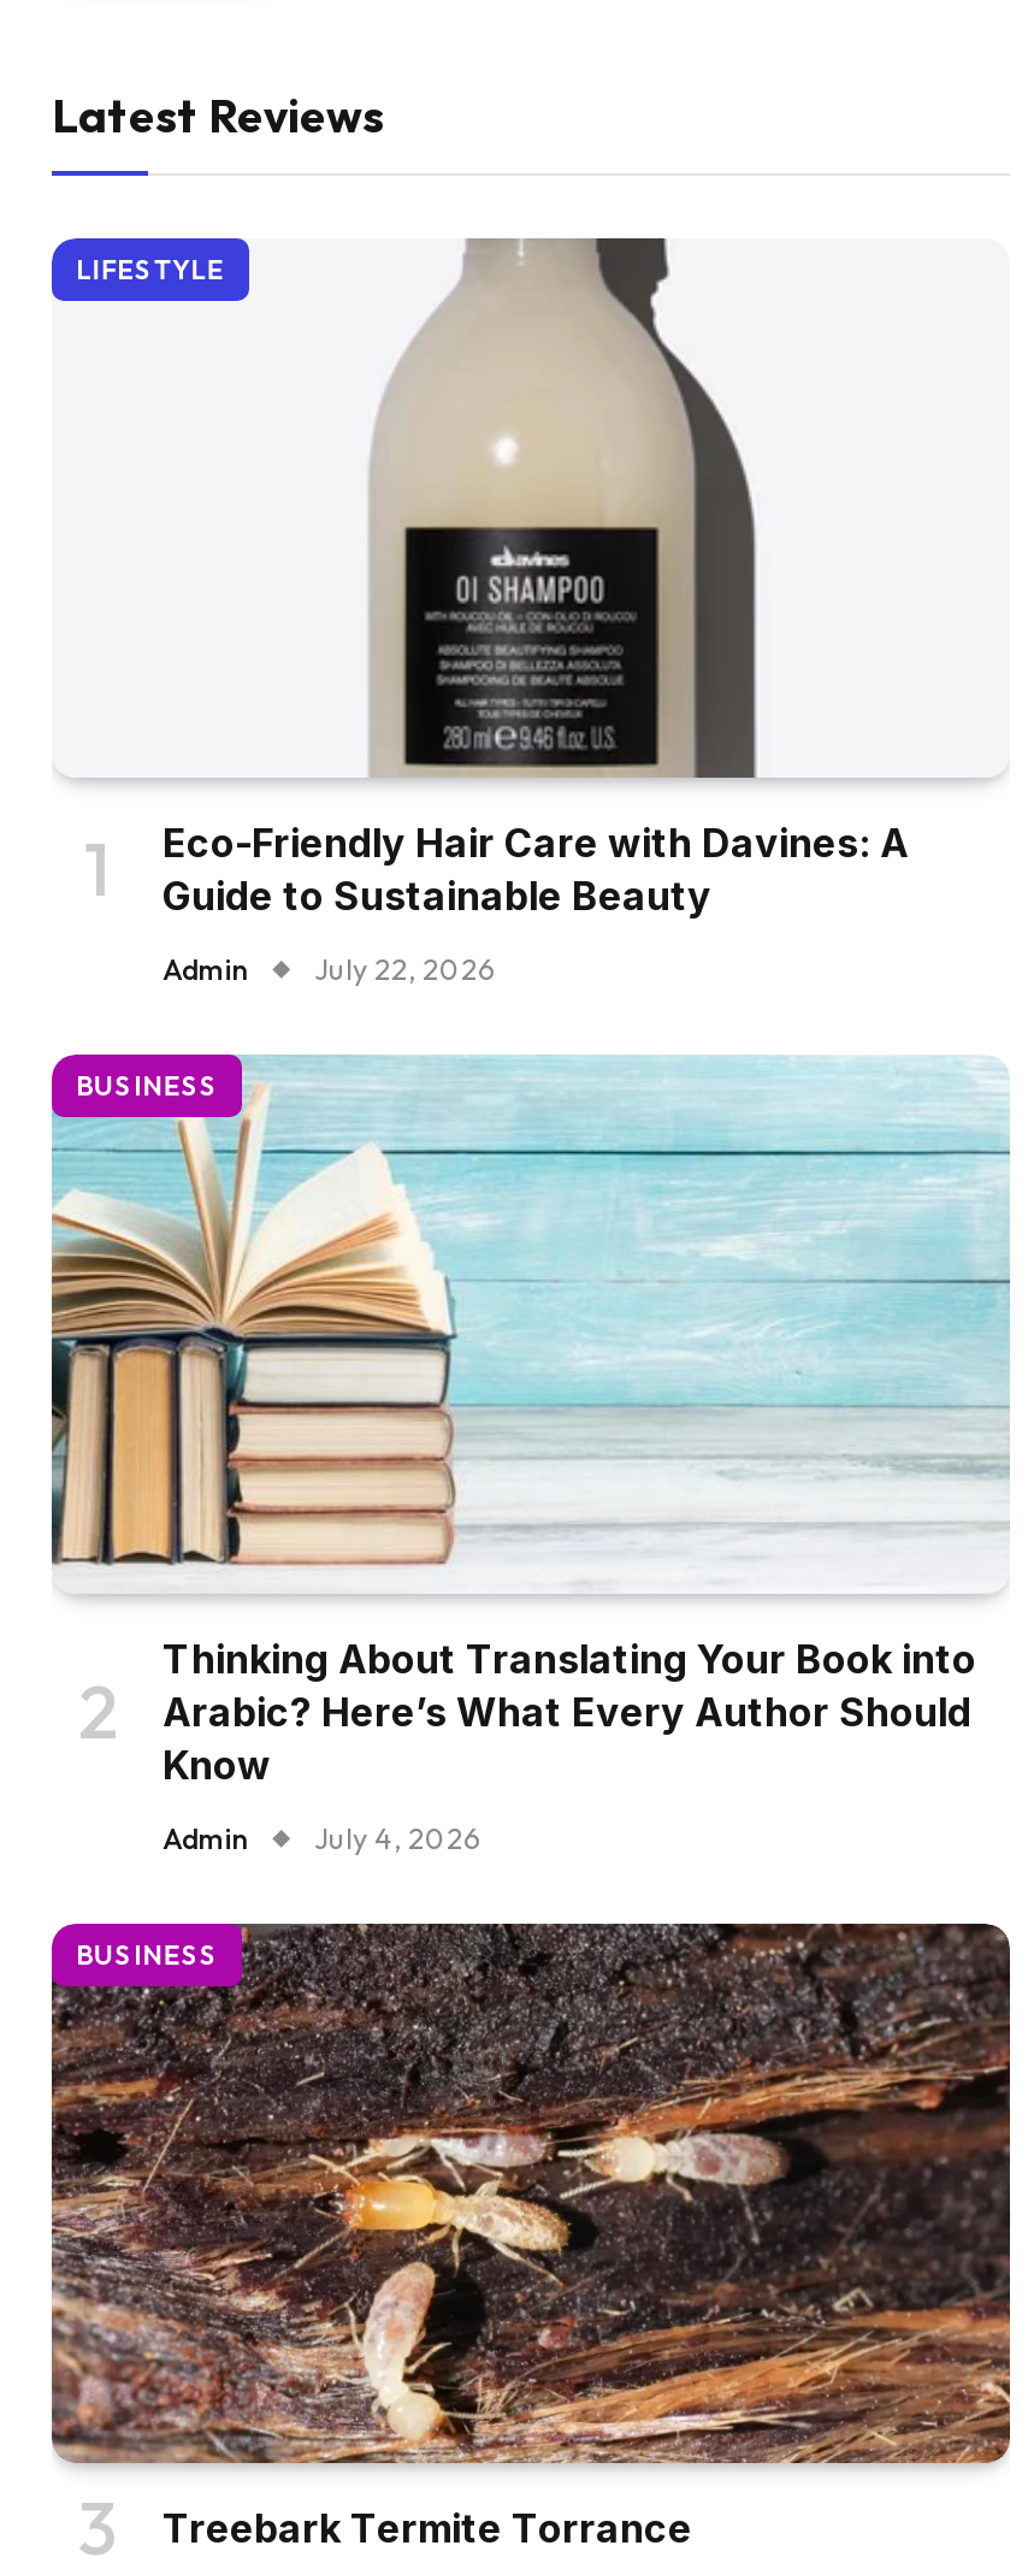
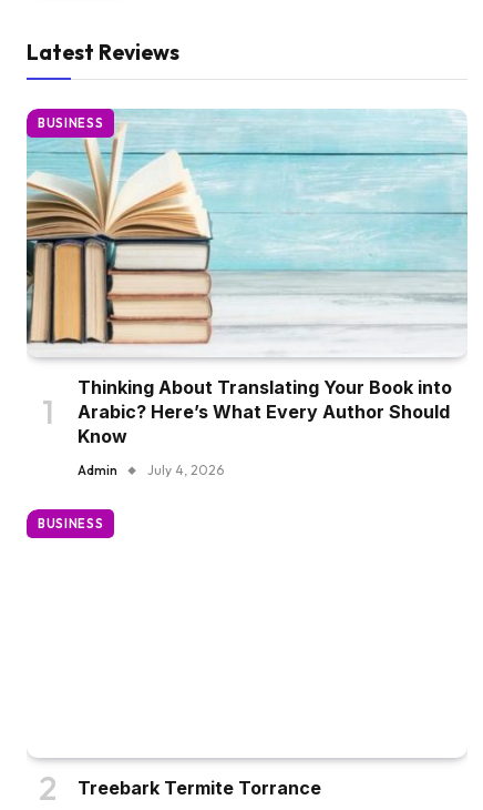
- [image]
- Eco-Friendly Hair Care with Davines: A
- Guide to Sustainable Beauty
- Admin
- July 22, 2026

- LIFESTYLE

- [image]
